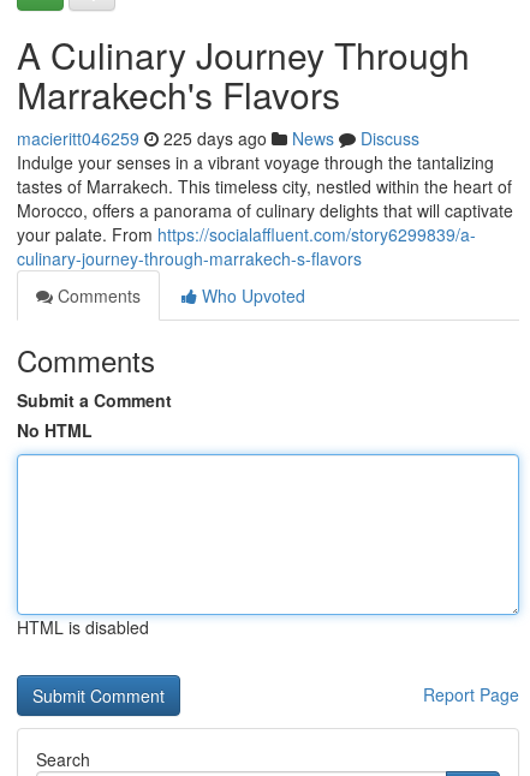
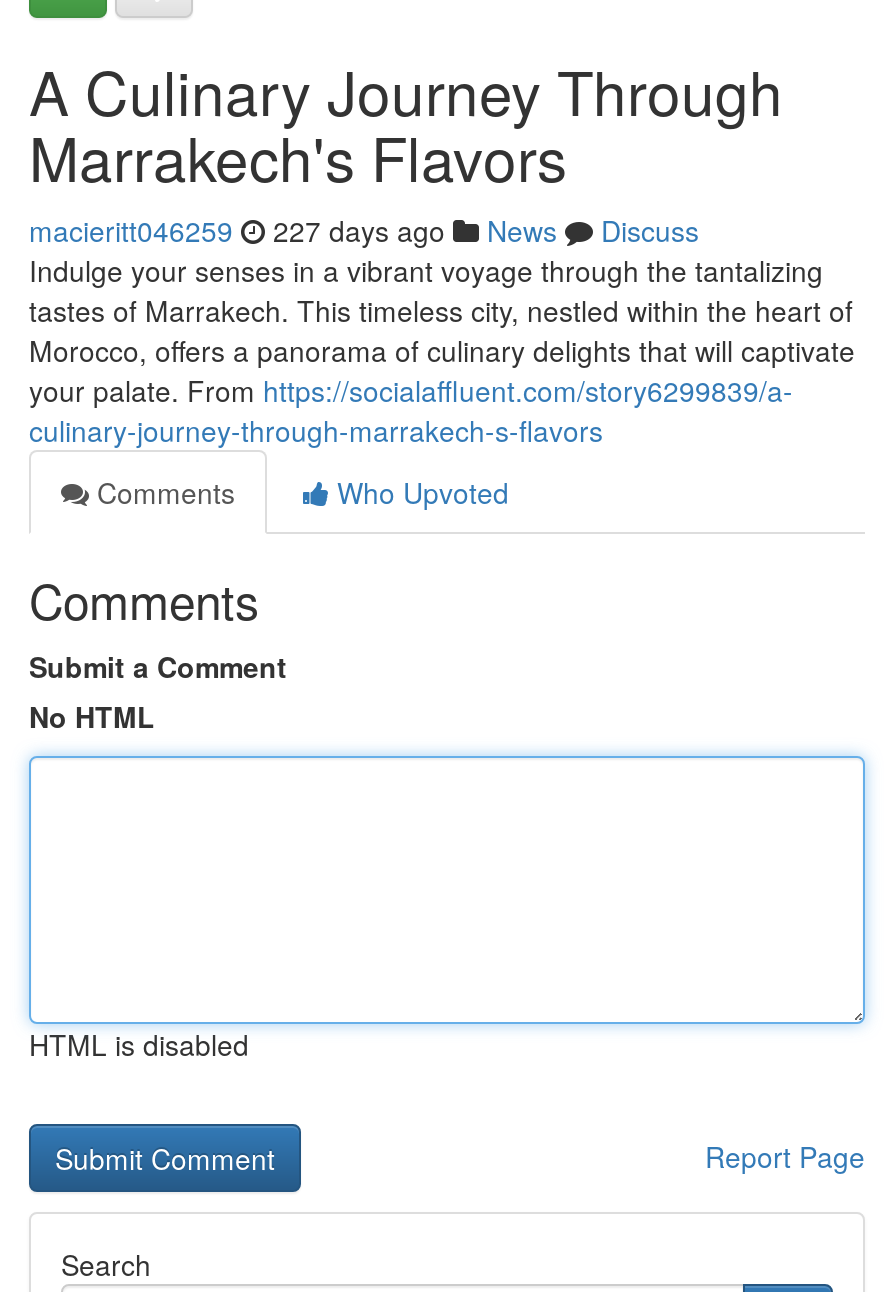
- macieritt046259 225 days ago News Discuss
+ macieritt046259 227 days ago News Discuss
